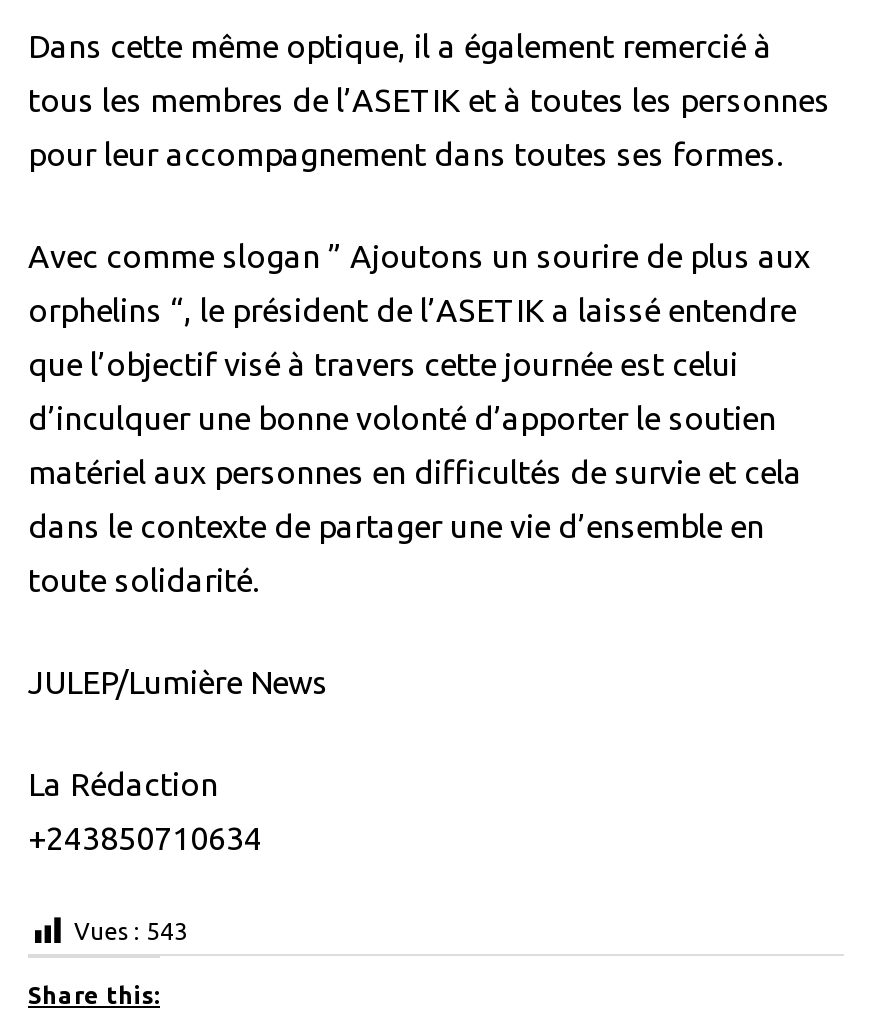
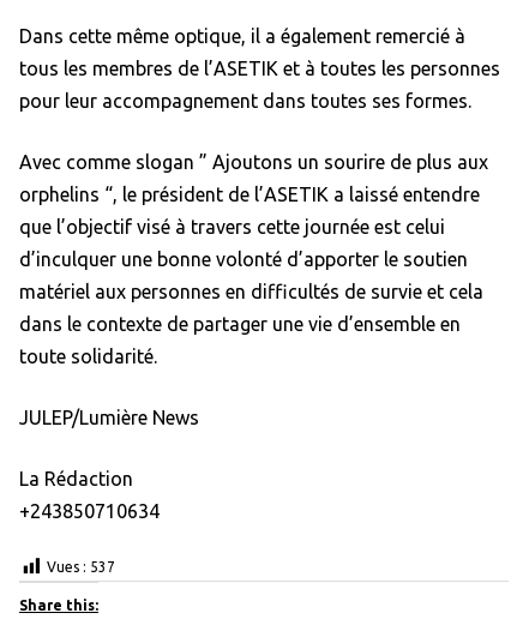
- Vues : 543
+ Vues : 537
